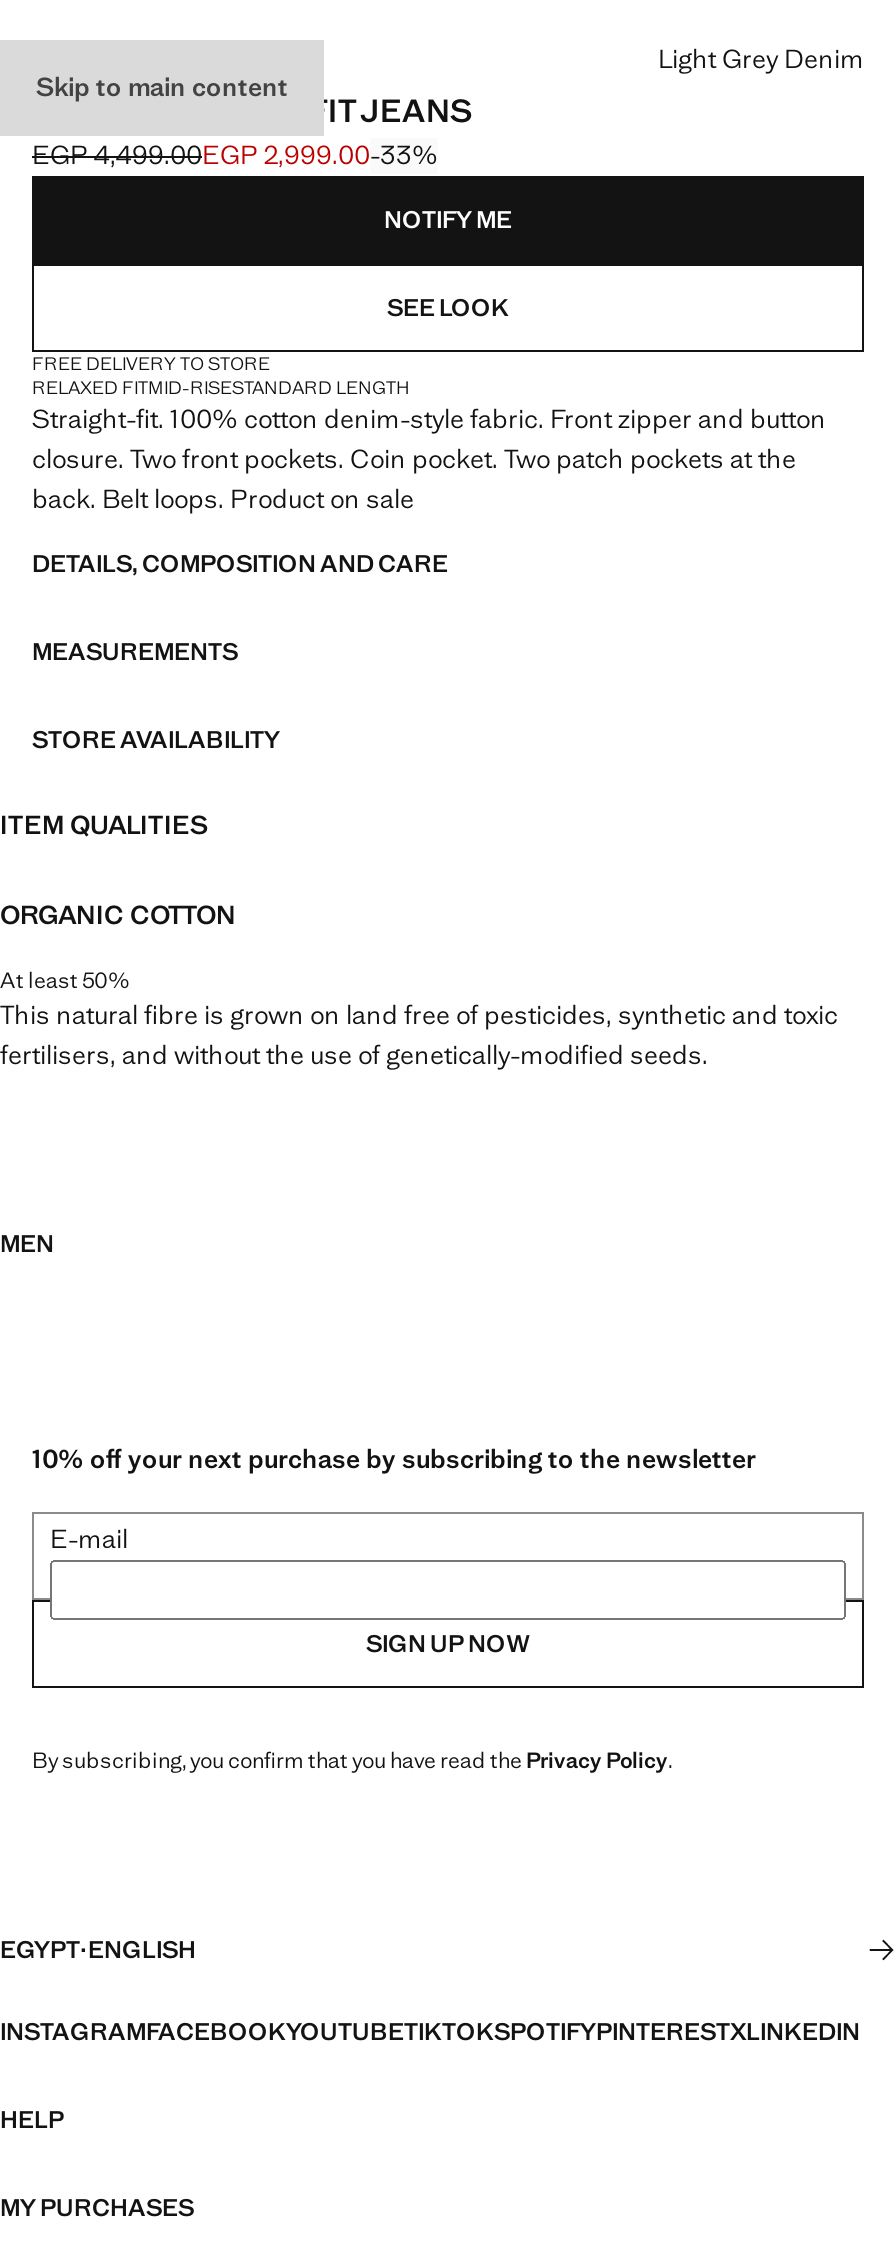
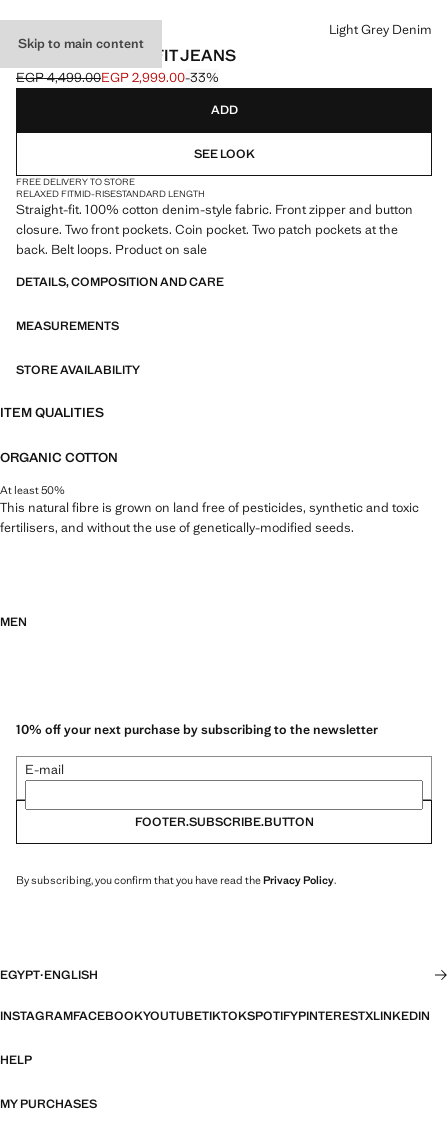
- NOTIFY ME
+ ADD

- SIGN UP NOW
+ FOOTER.SUBSCRIBE.BUTTON
